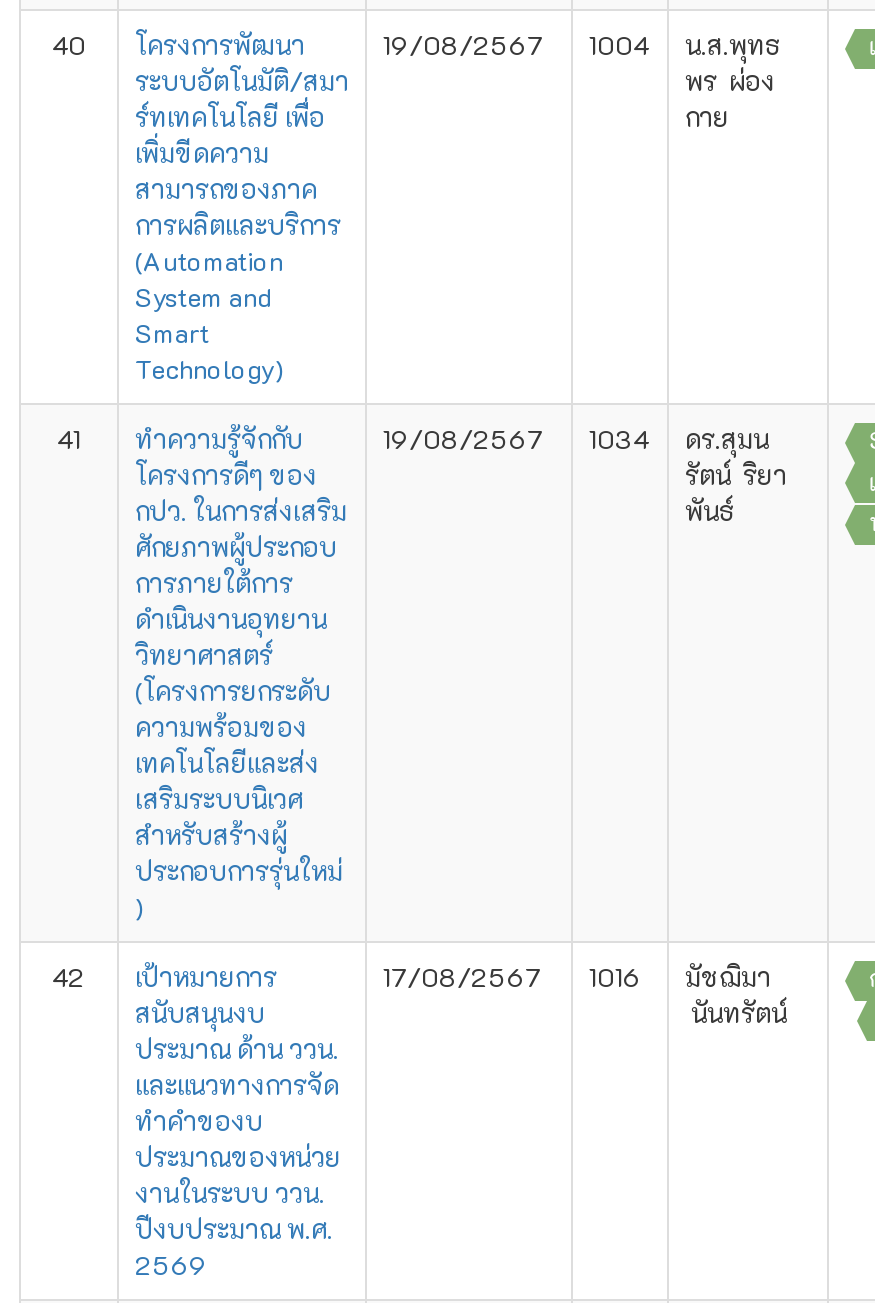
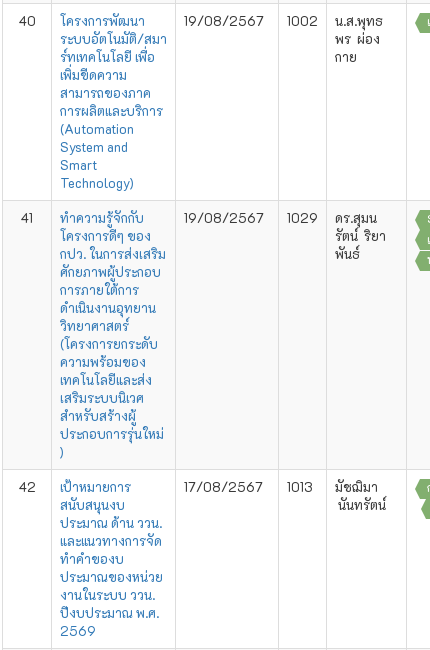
- 19/08/2567 1004 น.ส.พุทธ
+ 19/08/2567 1002 น.ส.พุทธ

- 19/08/2567 1034 ดร.สุมน
+ 19/08/2567 1029 ดร.สุมน

- 17/08/2567 1016 มัชฌิมา
+ 17/08/2567 1013 มัชฌิมา
